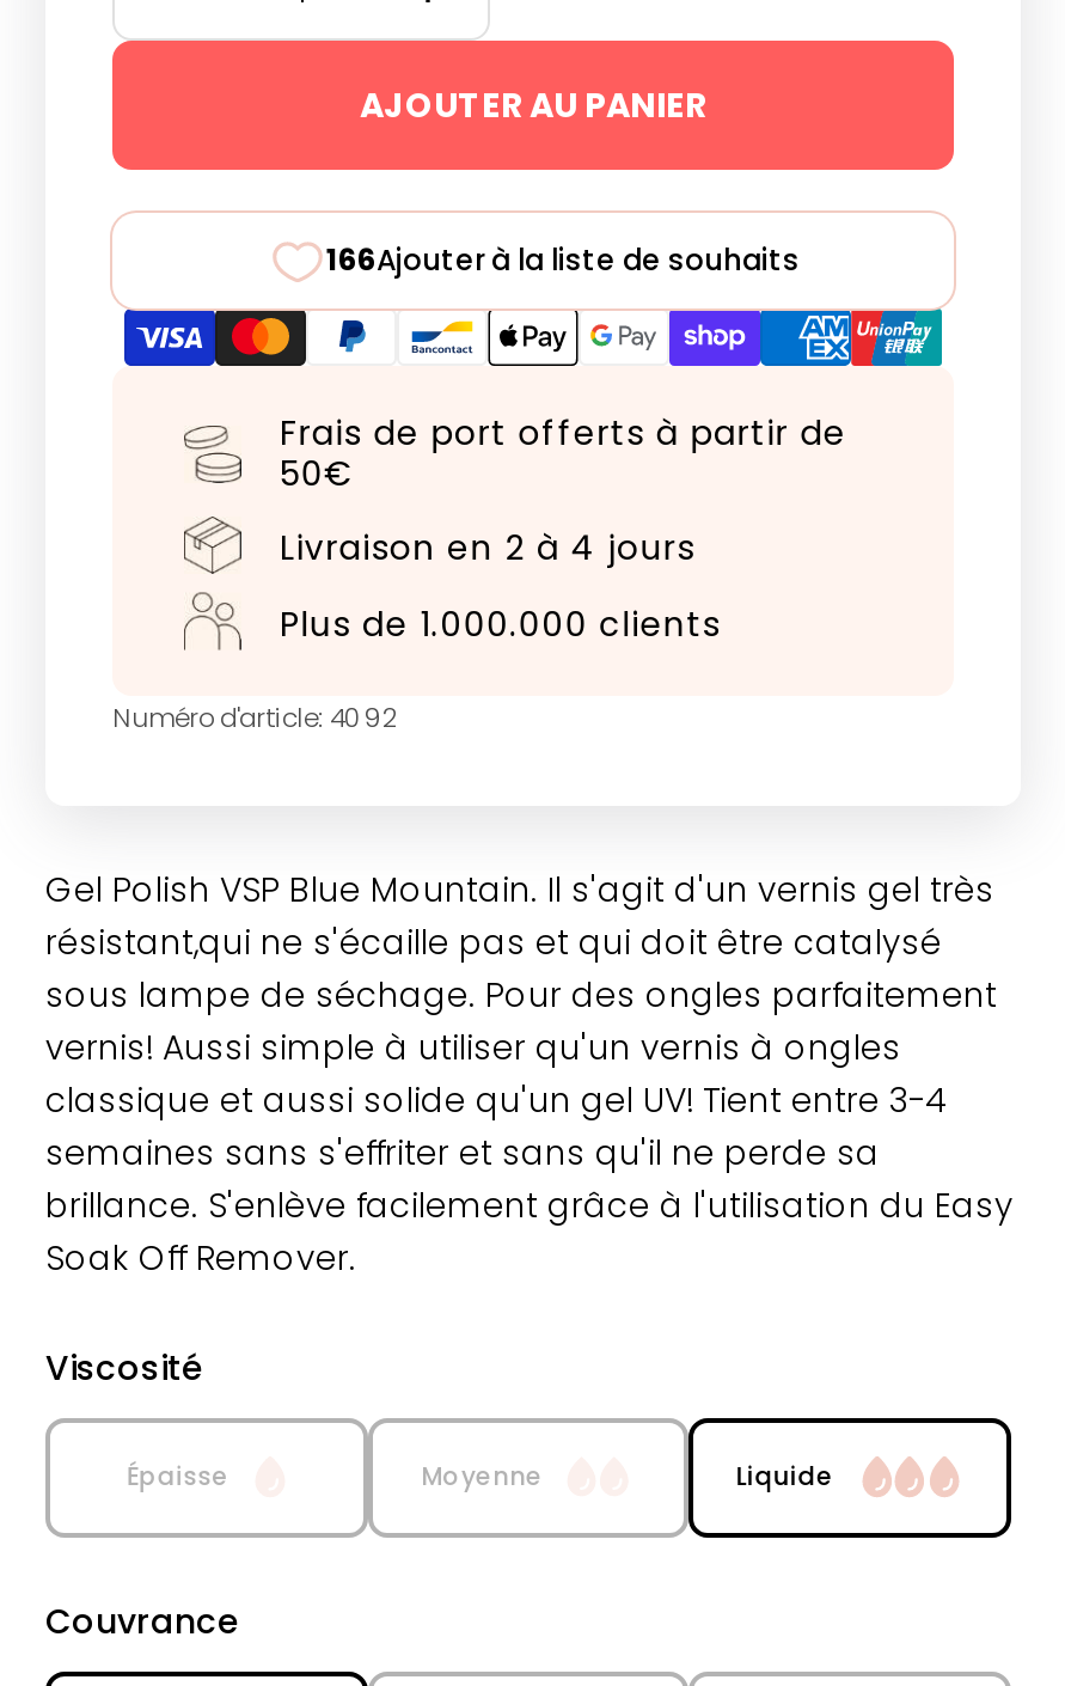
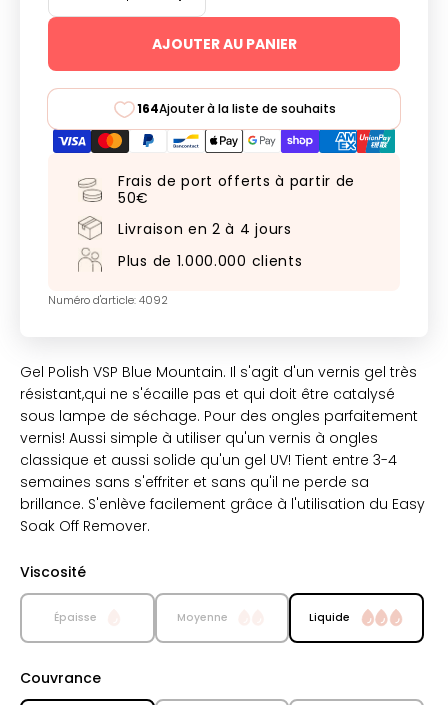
- 166Ajouter à la liste de souhaits
+ 164Ajouter à la liste de souhaits
